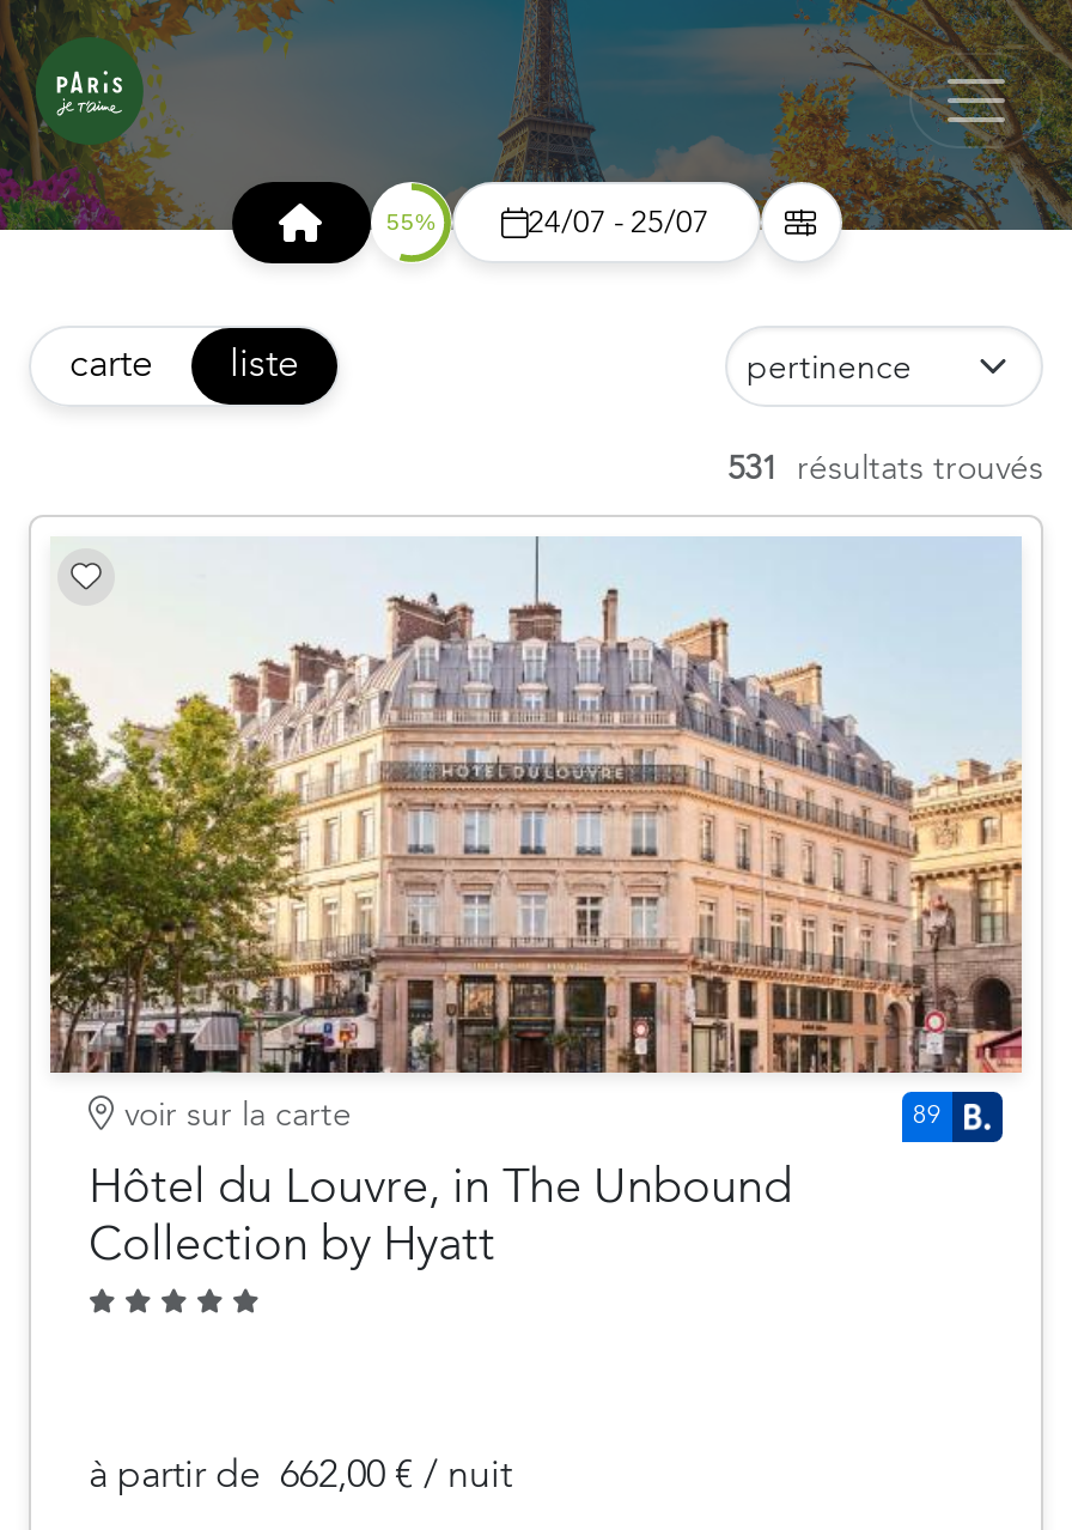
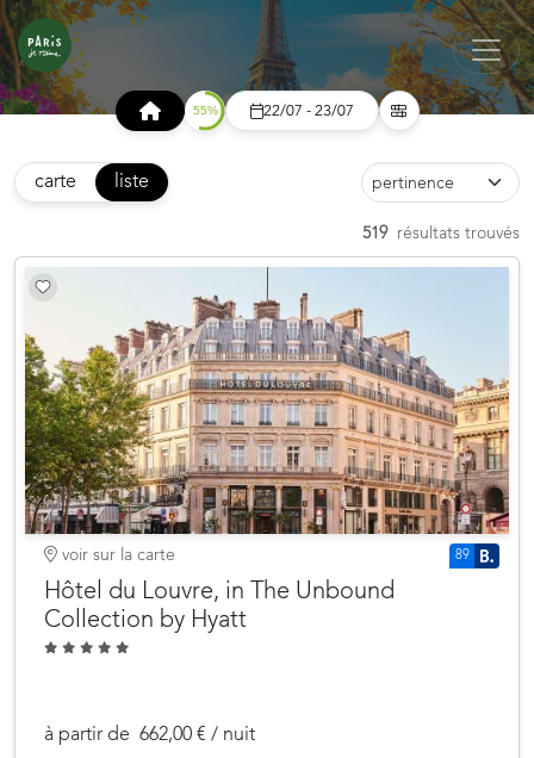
- 24/07 - 25/07
+ 22/07 - 23/07

- 531 résultats trouvés
+ 519 résultats trouvés
